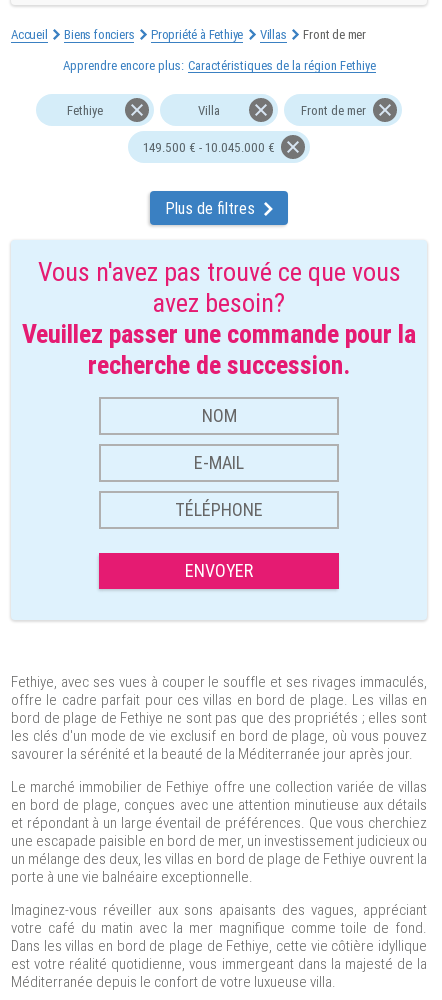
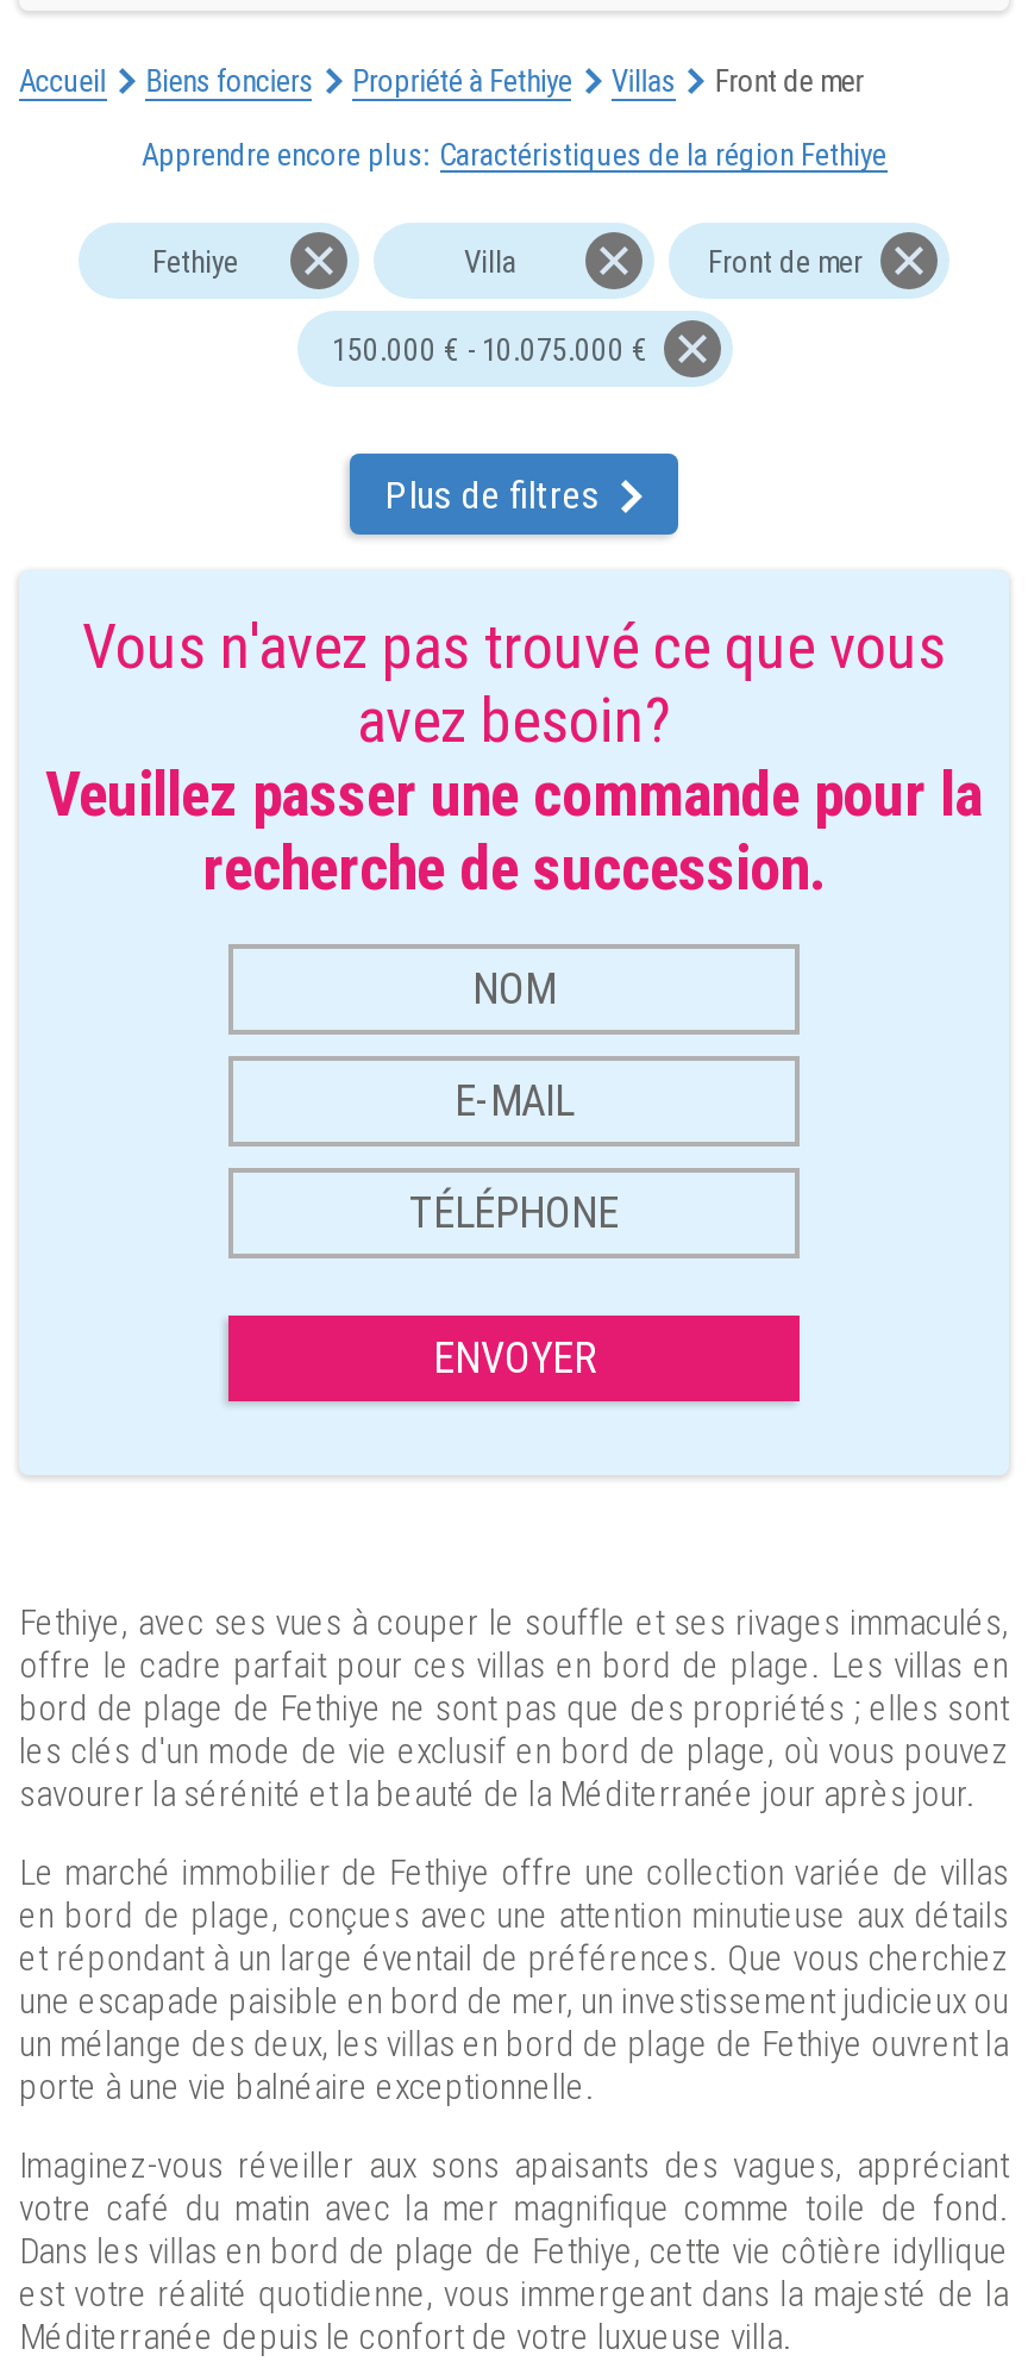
- 149.500 € - 10.045.000 €
+ 150.000 € - 10.075.000 €
